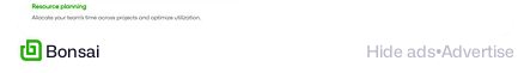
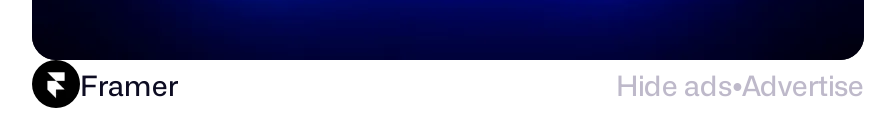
- Bonsai
+ Framer
